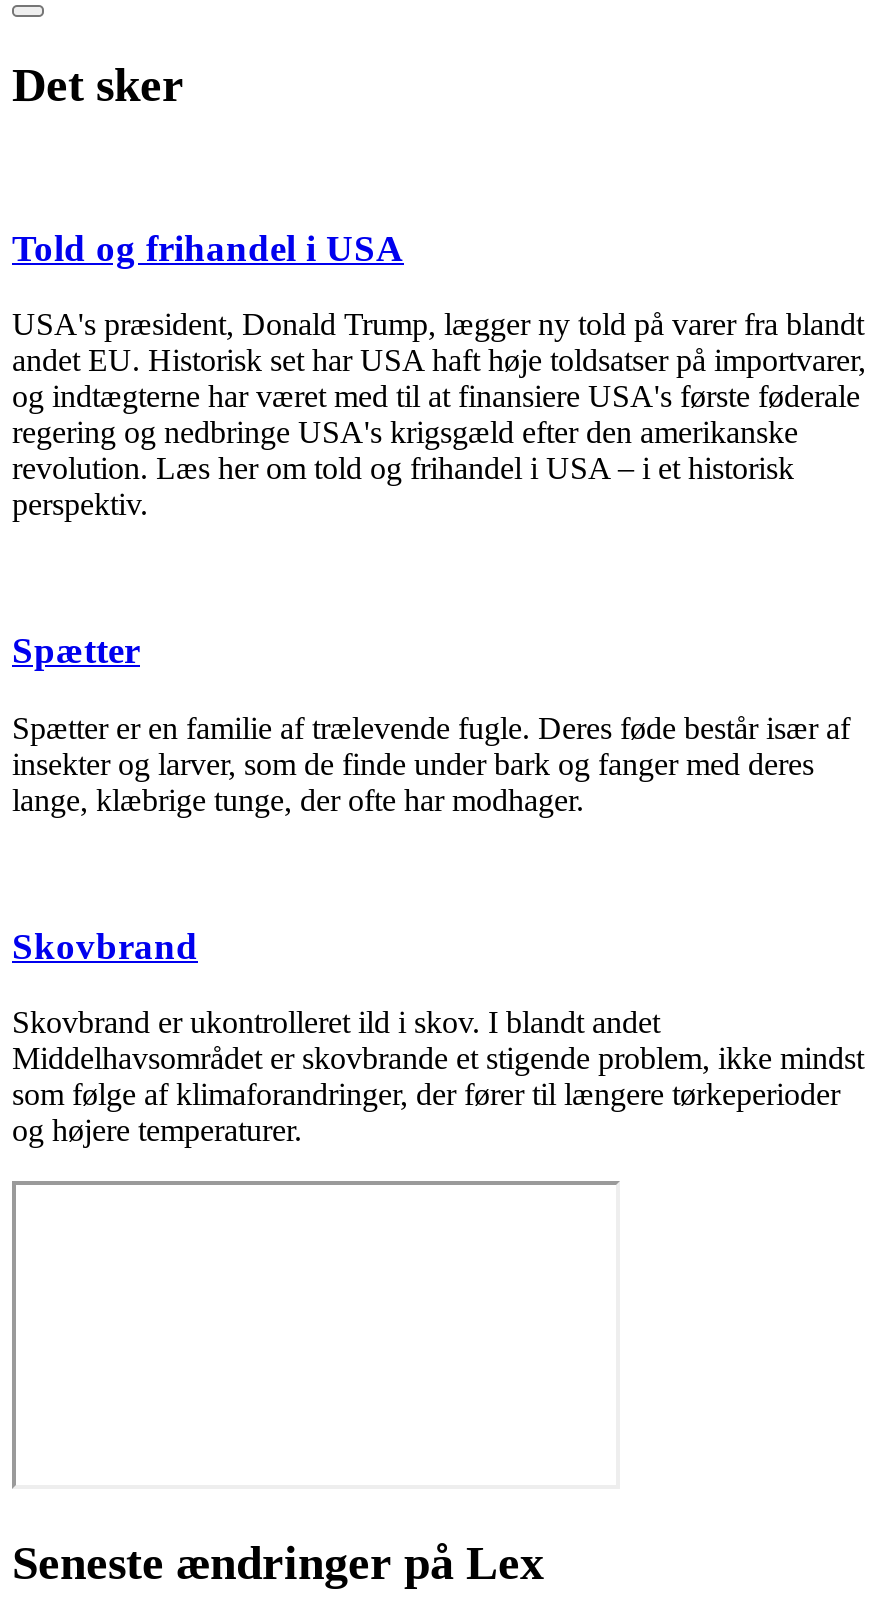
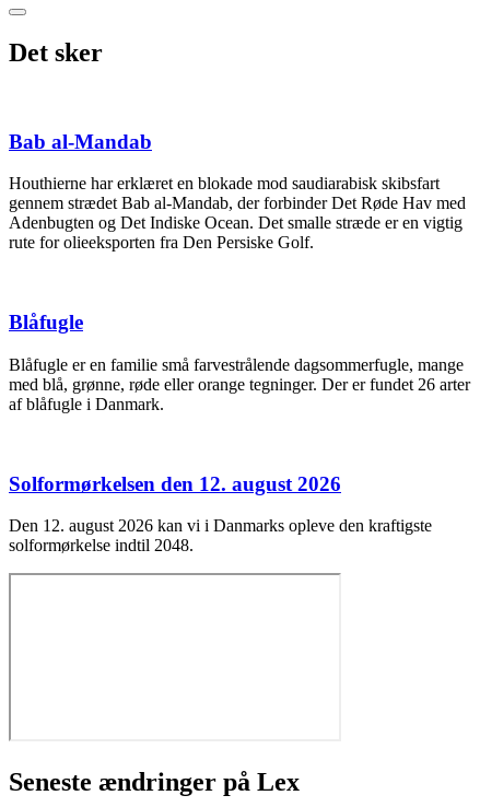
- Told og frihandel i USA
+ Bab al-Mandab

- USA's præsident, Donald Trump, lægger ny told på varer fra blandt
- andet EU. Historisk set har USA haft høje toldsatser på importvarer,
- og indtægterne har været med til at finansiere USA's første føderale
- regering og nedbringe USA's krigsgæld efter den amerikanske
- revolution. Læs her om told og frihandel i USA – i et historisk
- perspektiv.
+ Houthierne har erklæret en blokade mod saudiarabisk skibsfart
+ gennem strædet Bab al-Mandab, der forbinder Det Røde Hav med
+ Adenbugten og Det Indiske Ocean. Det smalle stræde er en vigtig
+ rute for olieeksporten fra Den Persiske Golf.

- Spætter
+ Blåfugle

- Spætter er en familie af trælevende fugle. Deres føde består især af
- insekter og larver, som de finde under bark og fanger med deres
- lange, klæbrige tunge, der ofte har modhager.
+ Blåfugle er en familie små farvestrålende dagsommerfugle, mange
+ med blå, grønne, røde eller orange tegninger. Der er fundet 26 arter
+ af blåfugle i Danmark.

- Skovbrand
+ Solformørkelsen den 12. august 2026

- Skovbrand er ukontrolleret ild i skov. I blandt andet
- Middelhavsområdet er skovbrande et stigende problem, ikke mindst
- som følge af klimaforandringer, der fører til længere tørkeperioder
- og højere temperaturer.
+ Den 12. august 2026 kan vi i Danmarks opleve den kraftigste
+ solformørkelse indtil 2048.
